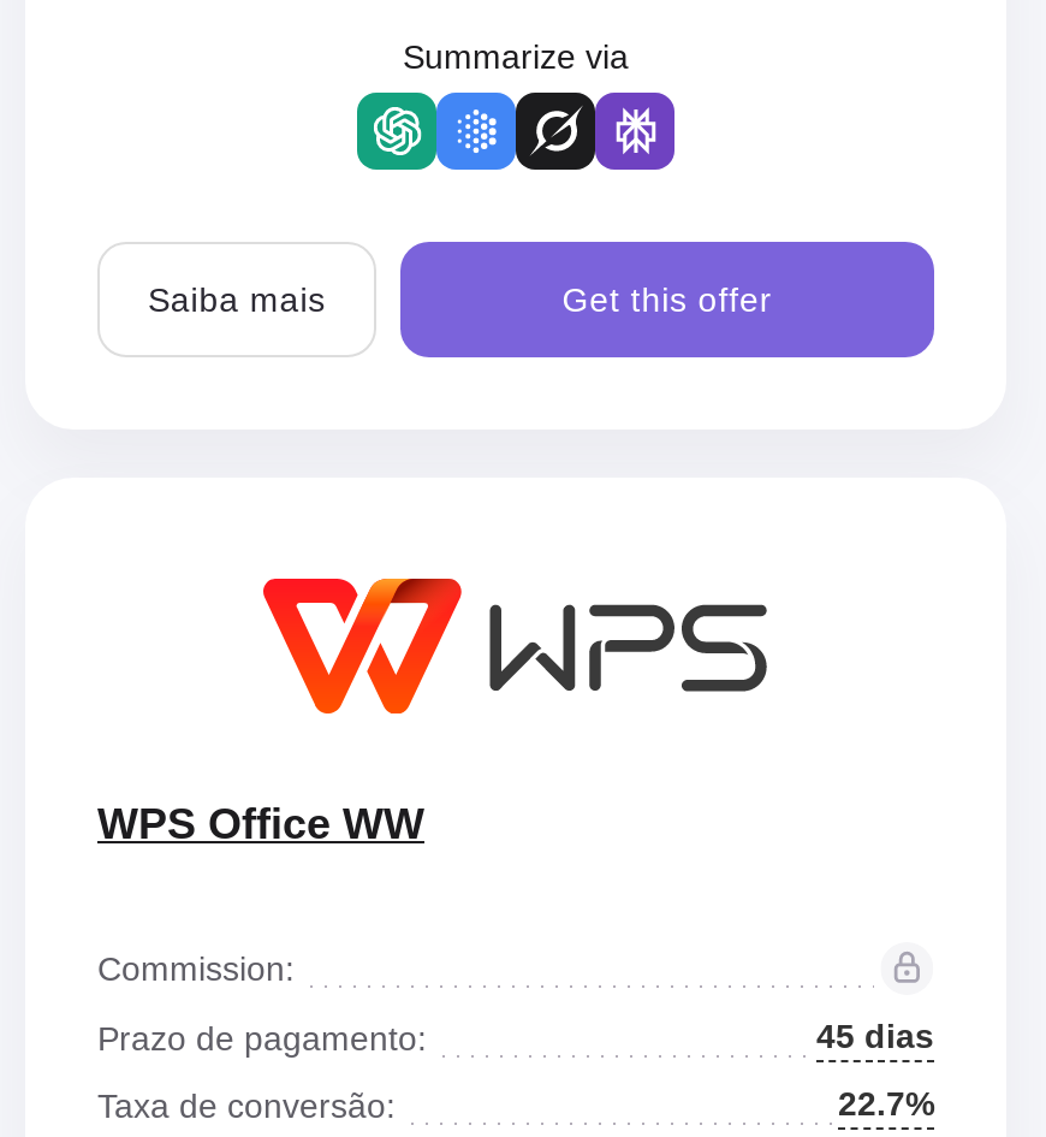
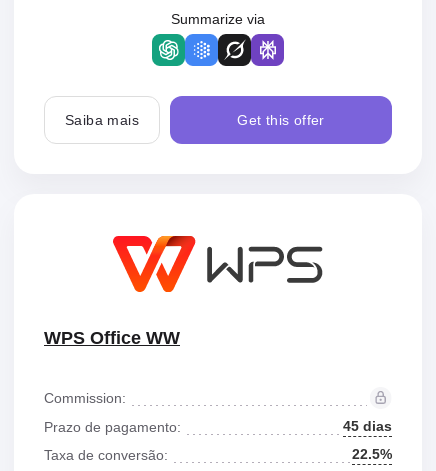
- 22.7%
+ 22.5%
